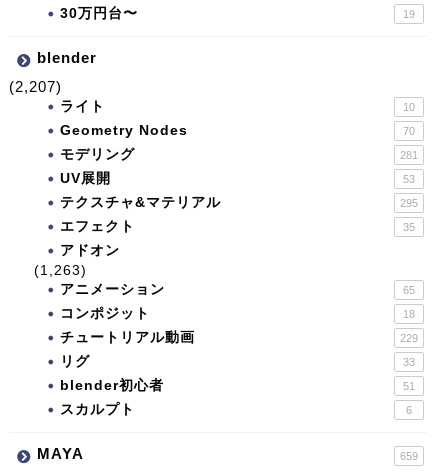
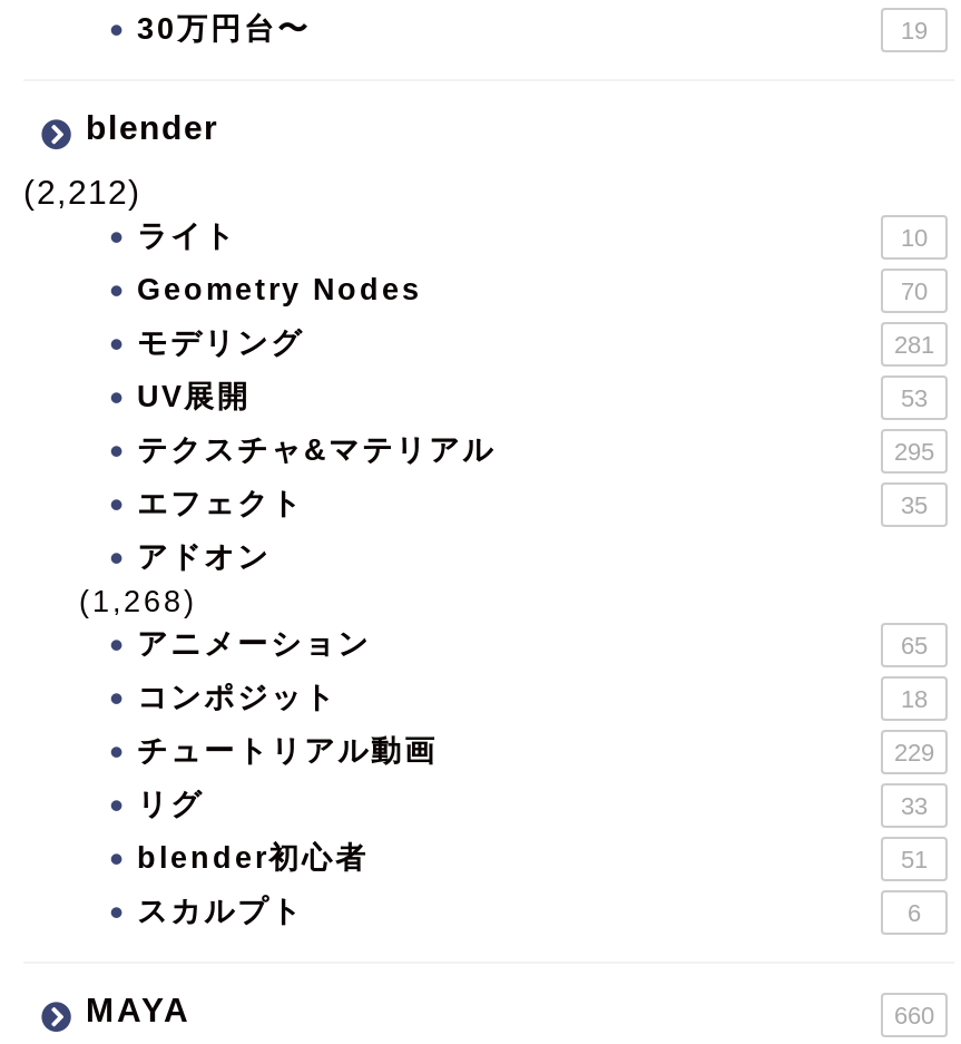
- (2,207)
+ (2,212)

- (1,263)
+ (1,268)

- 659
+ 660
